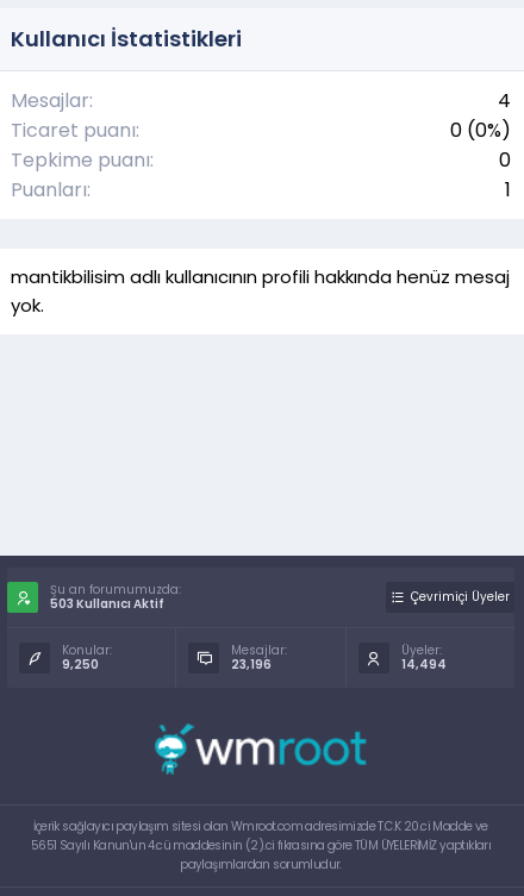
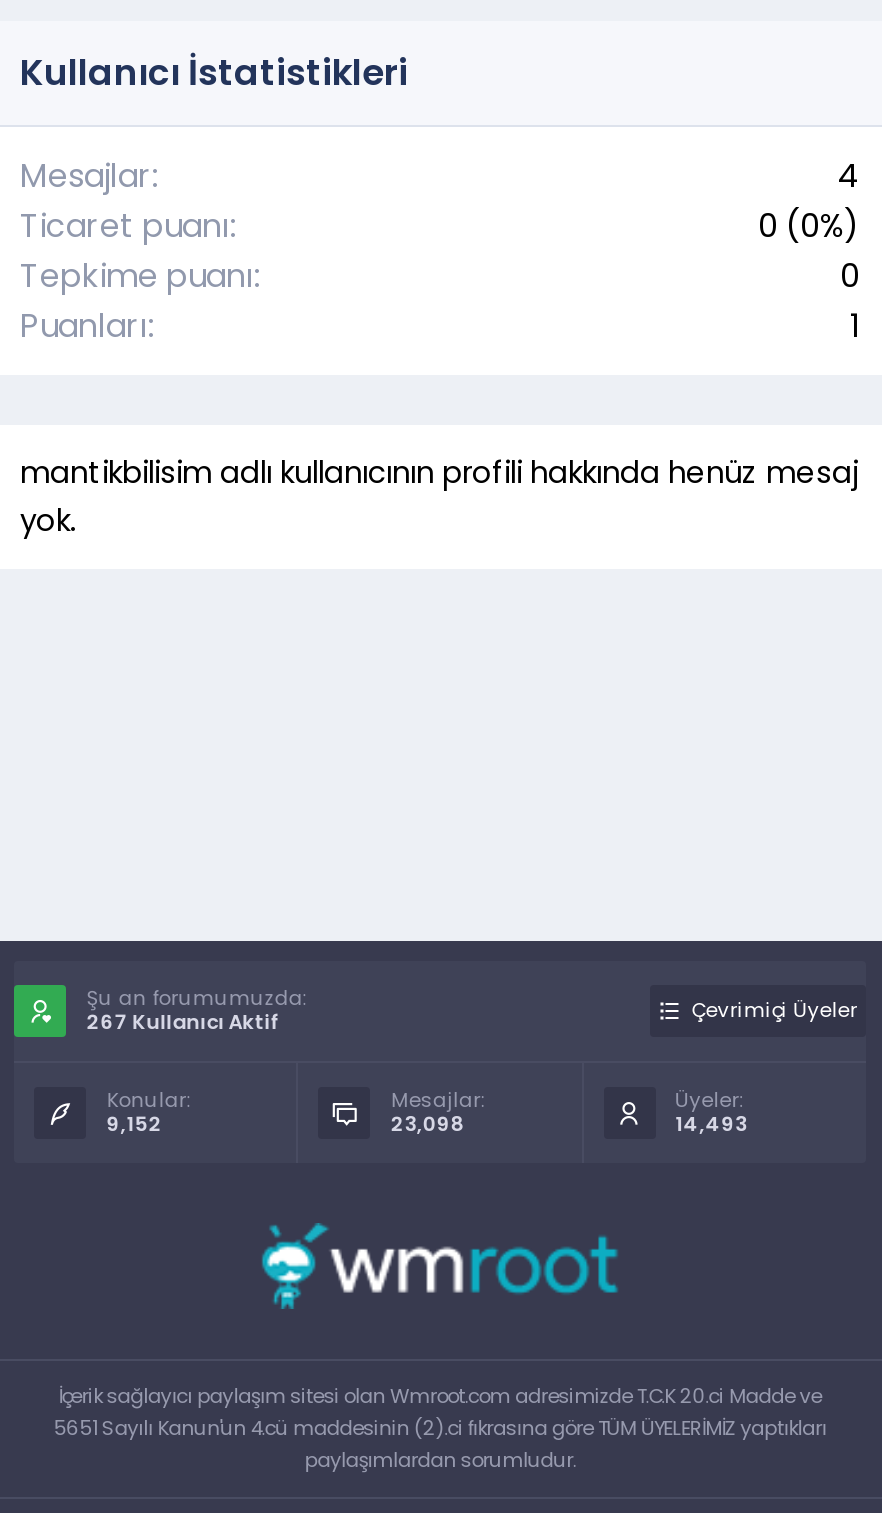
- 503 Kullanıcı Aktif
+ 267 Kullanıcı Aktif

- 9,250
+ 9,152

- 23,196
+ 23,098

- 14,494
+ 14,493
